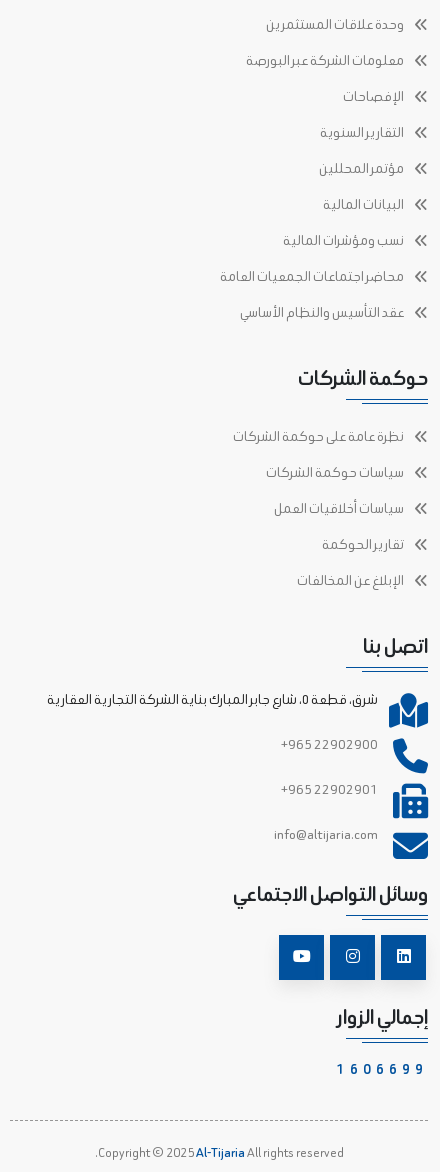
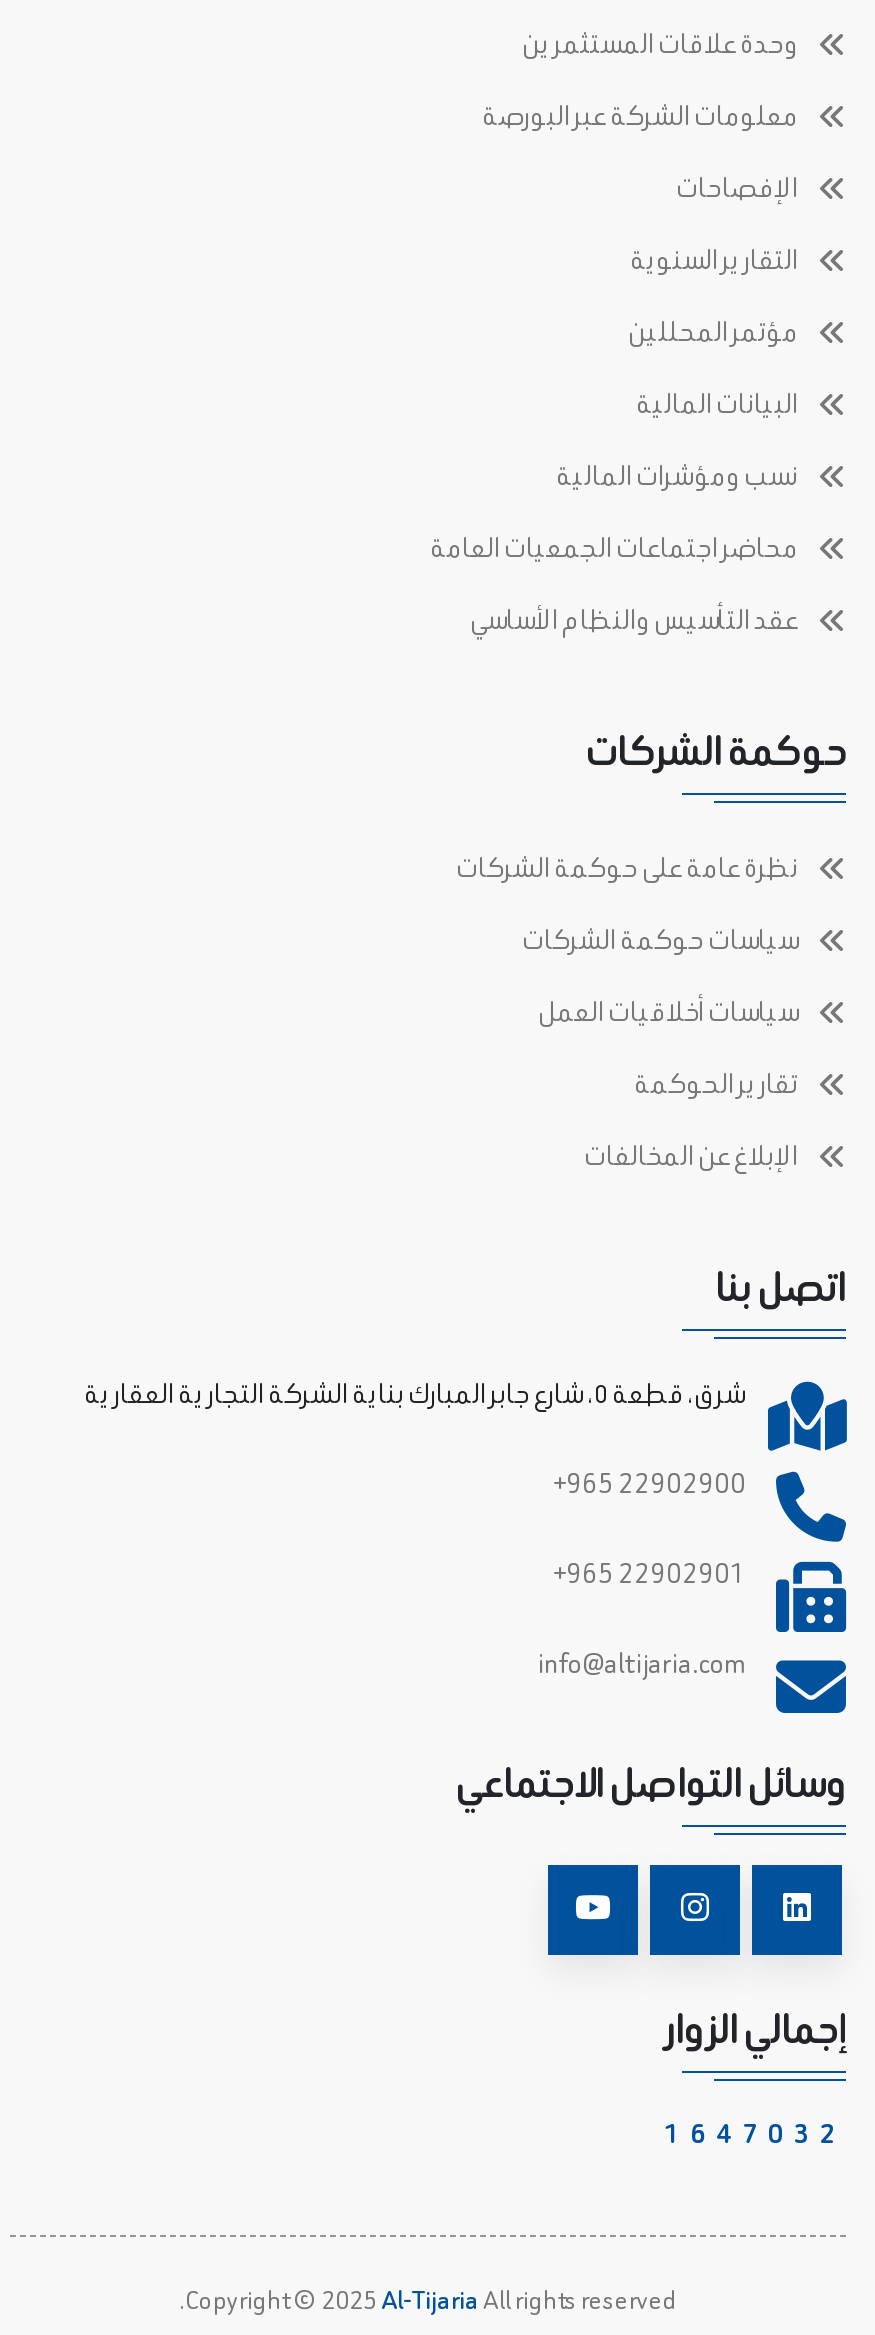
- 1606699
+ 1647032
